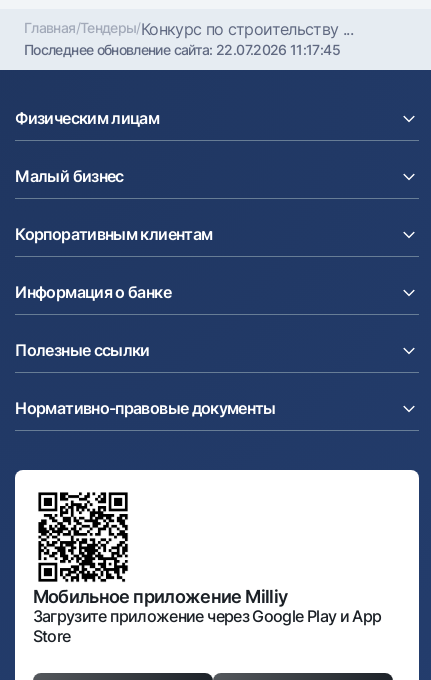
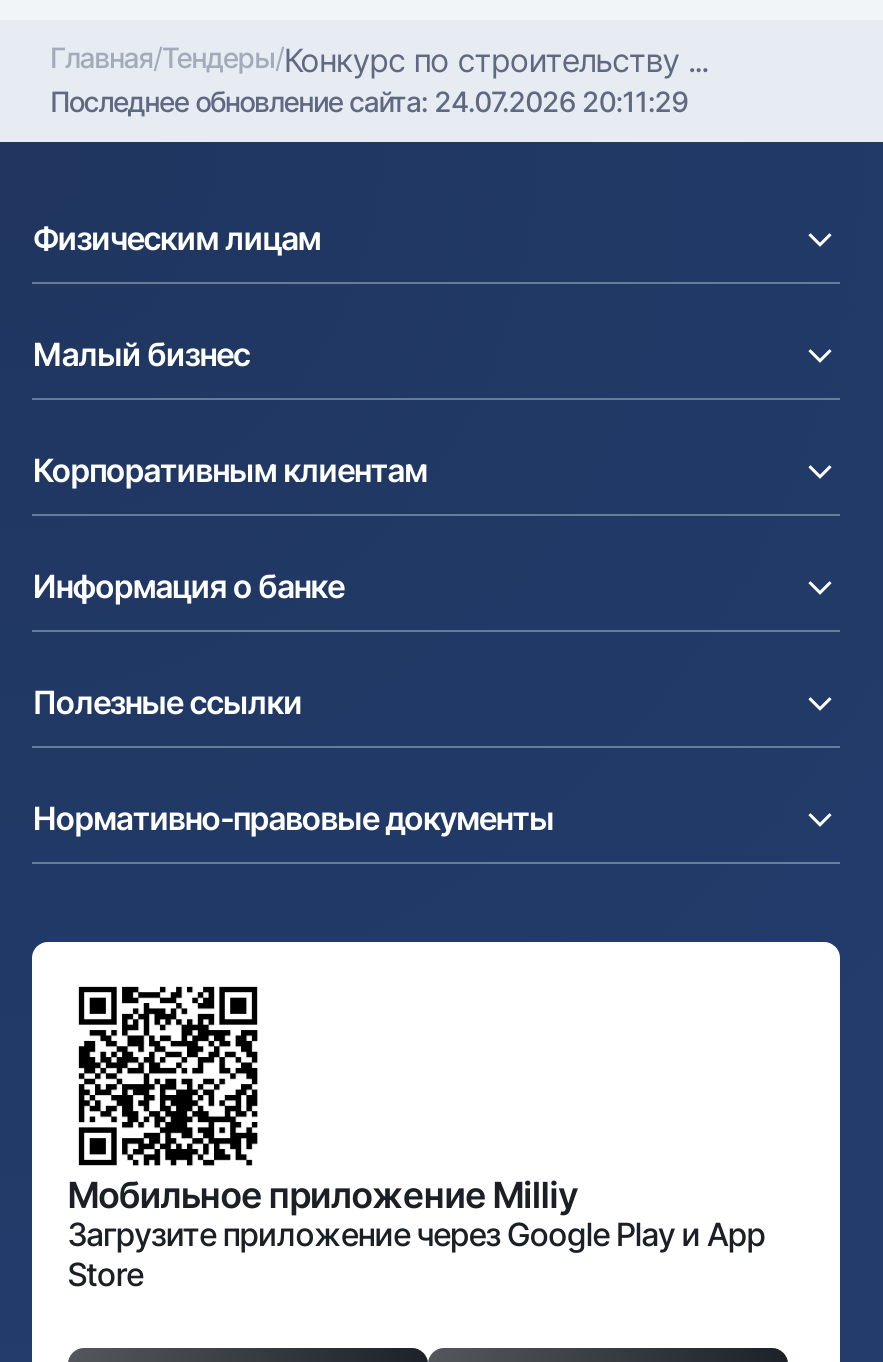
- Последнее обновление сайта: 22.07.2026 11:17:45
+ Последнее обновление сайта: 24.07.2026 20:11:29
